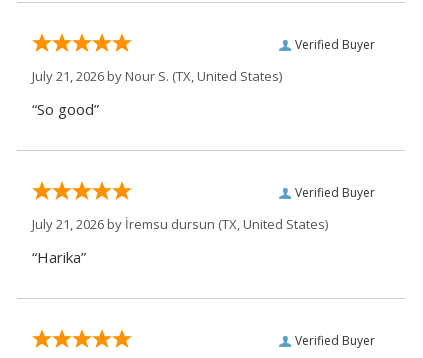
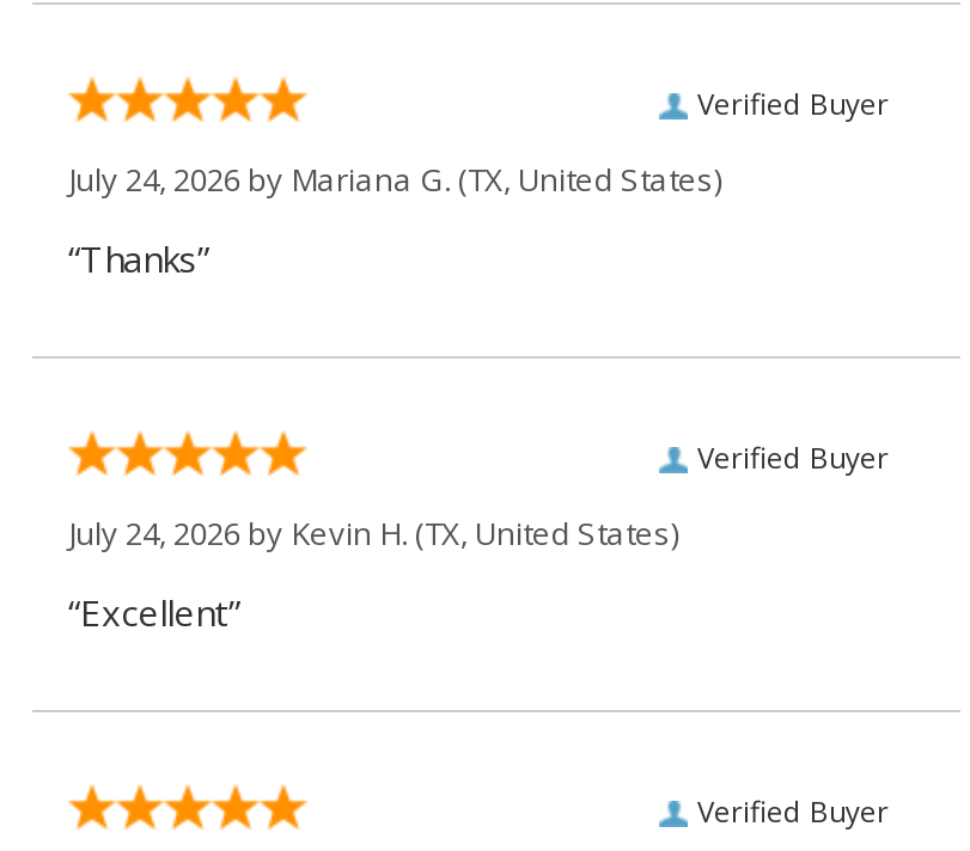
- July 21, 2026 by Nour S. (TX, United States)
+ July 24, 2026 by Mariana G. (TX, United States)

- “So good”
+ “Thanks”

- July 21, 2026 by İremsu dursun (TX, United States)
+ July 24, 2026 by Kevin H. (TX, United States)

- “Harika”
+ “Excellent”
